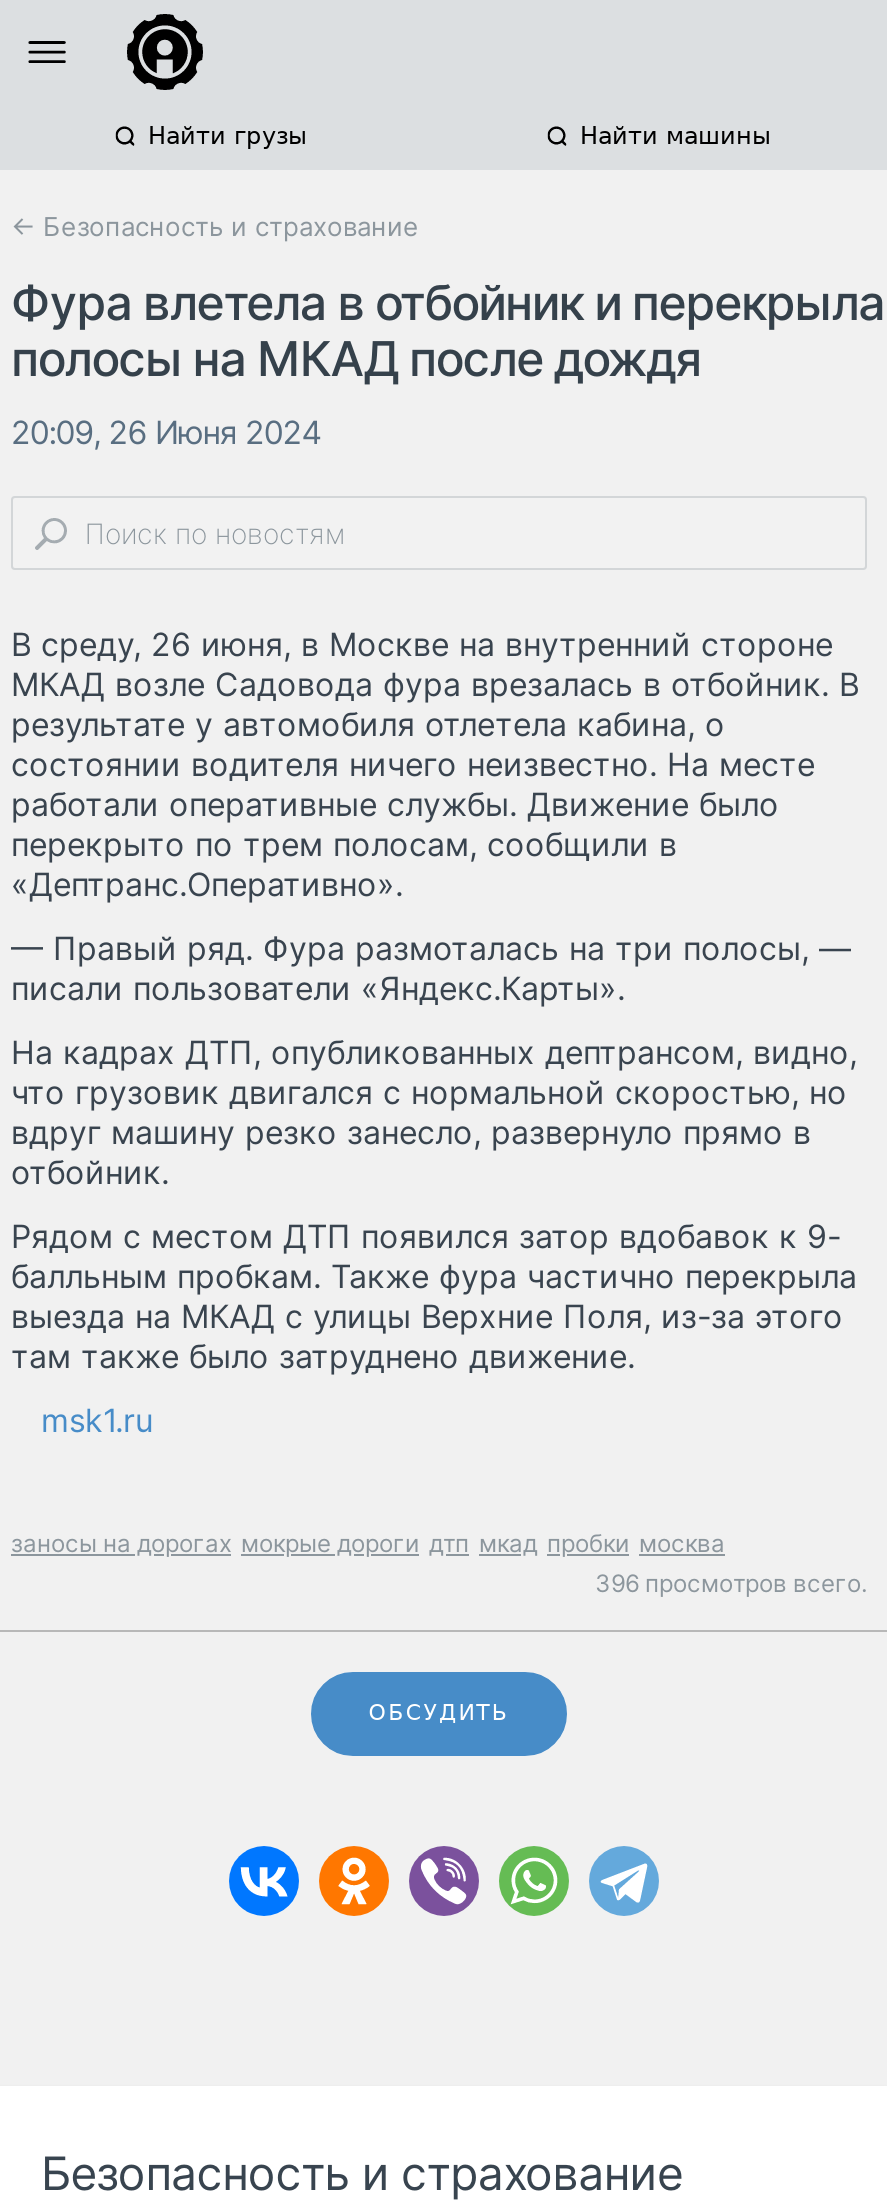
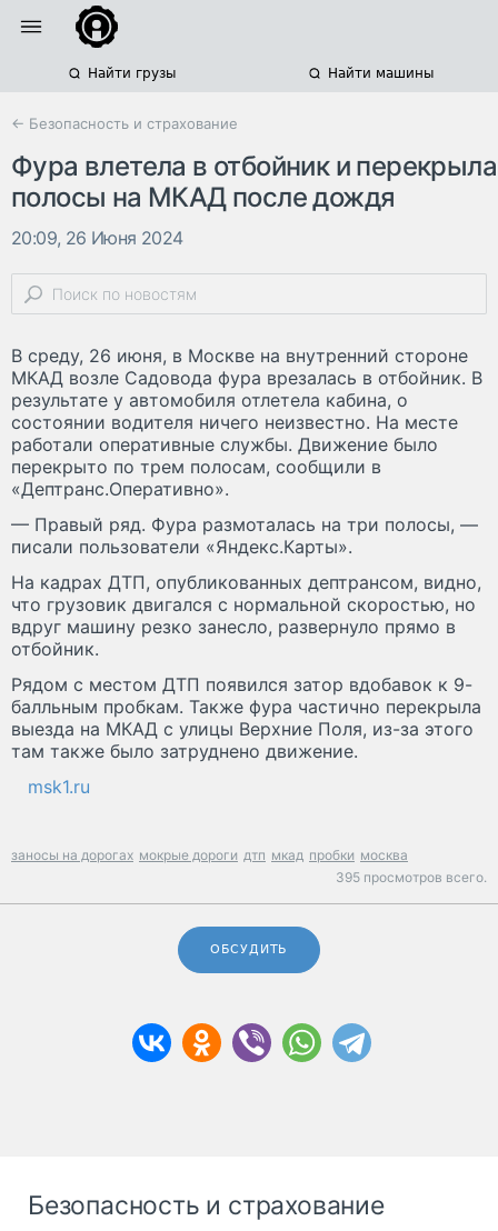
- 396 просмотров всего.
+ 395 просмотров всего.
